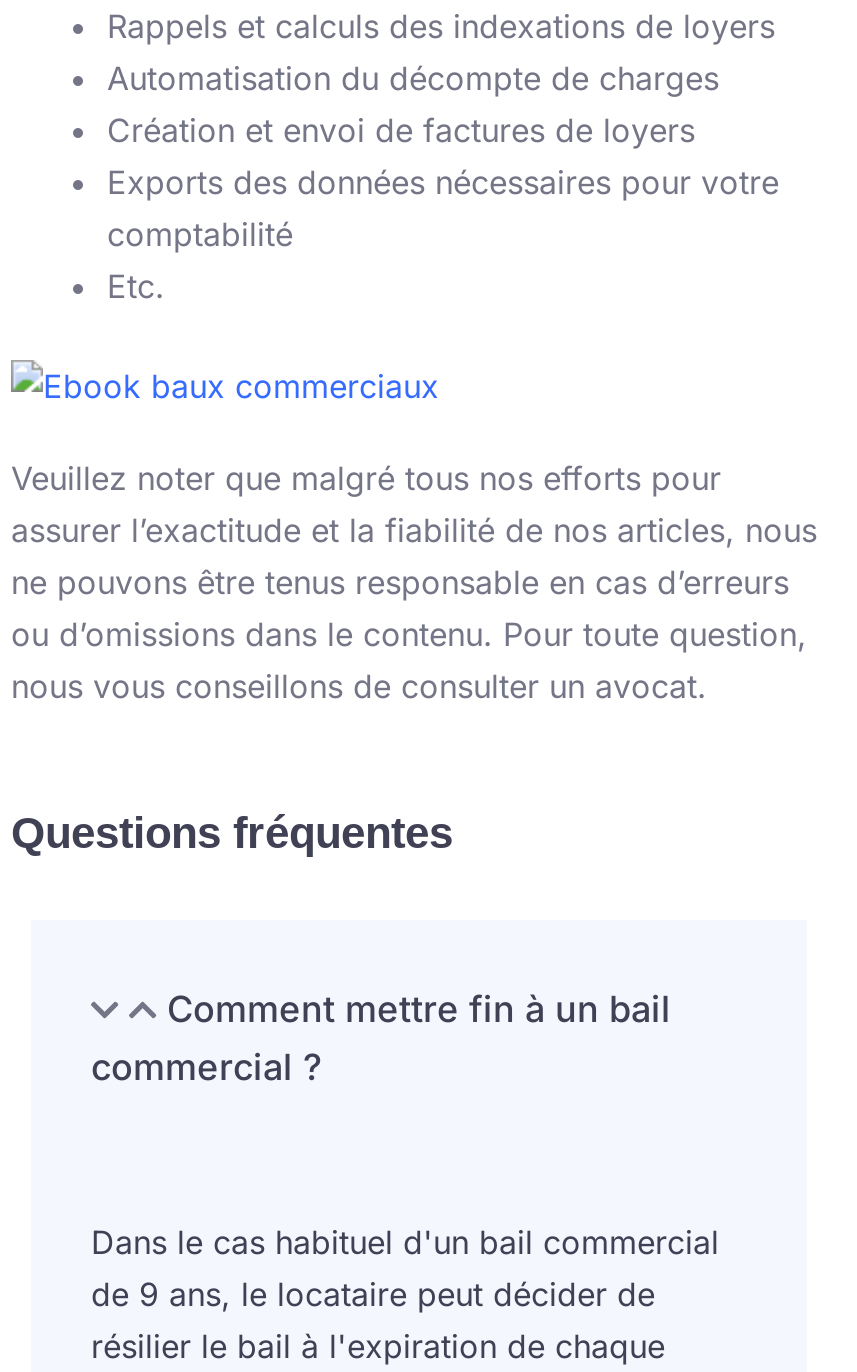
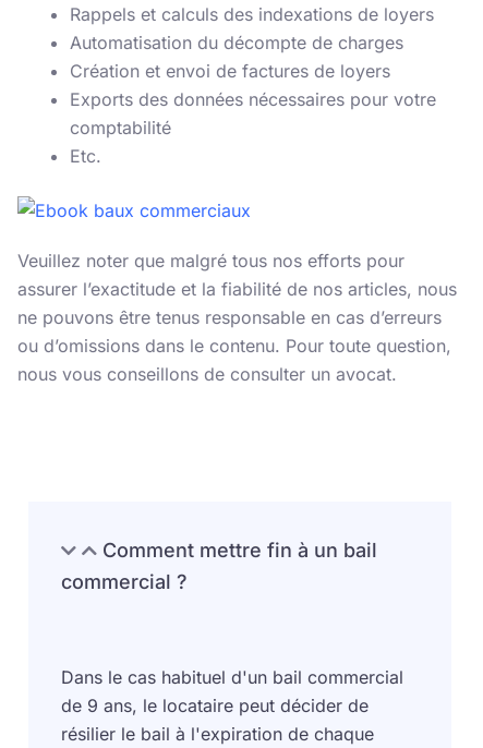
- Questions fréquentes
